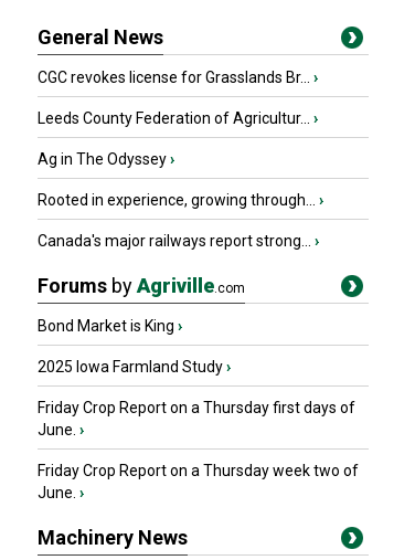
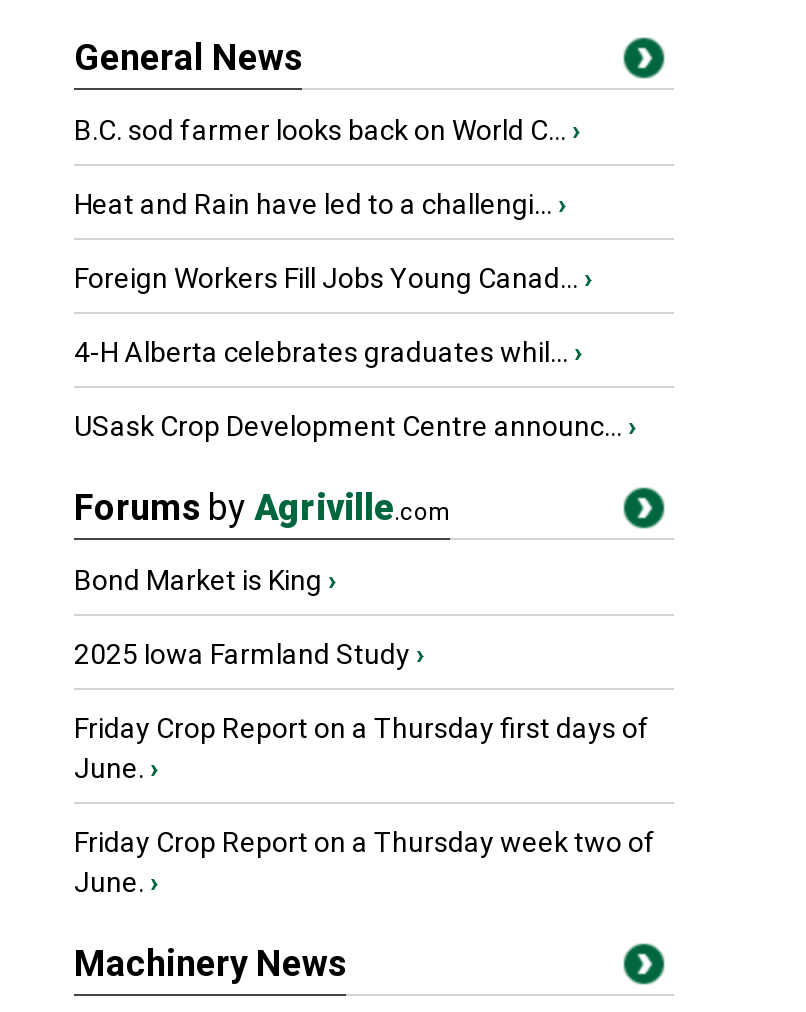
- CGC revokes license for Grasslands Br... ›
+ B.C. sod farmer looks back on World C... ›

- Leeds County Federation of Agricultur... ›
+ Heat and Rain have led to a challengi... ›

- Ag in The Odyssey ›
+ Foreign Workers Fill Jobs Young Canad... ›

- Rooted in experience, growing through... ›
+ 4-H Alberta celebrates graduates whil... ›

- Canada's major railways report strong... ›
+ USask Crop Development Centre announc... ›
